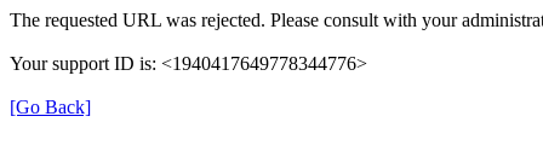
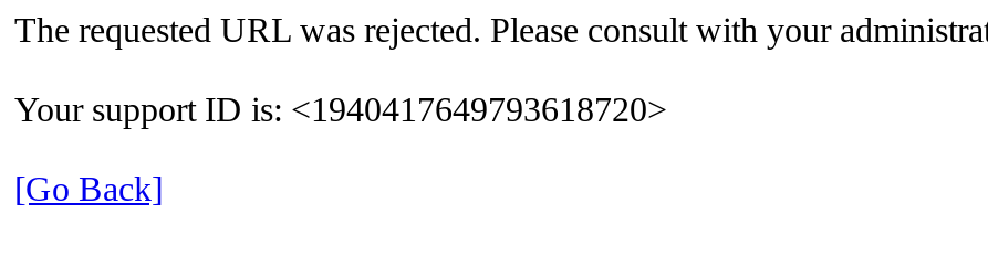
- Your support ID is: <1940417649778344776>
+ Your support ID is: <1940417649793618720>
